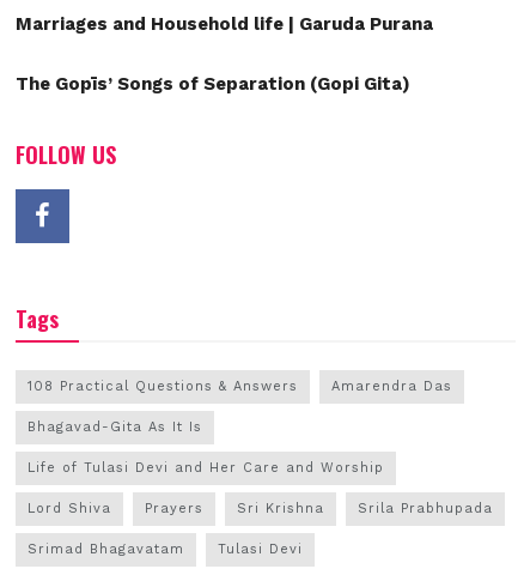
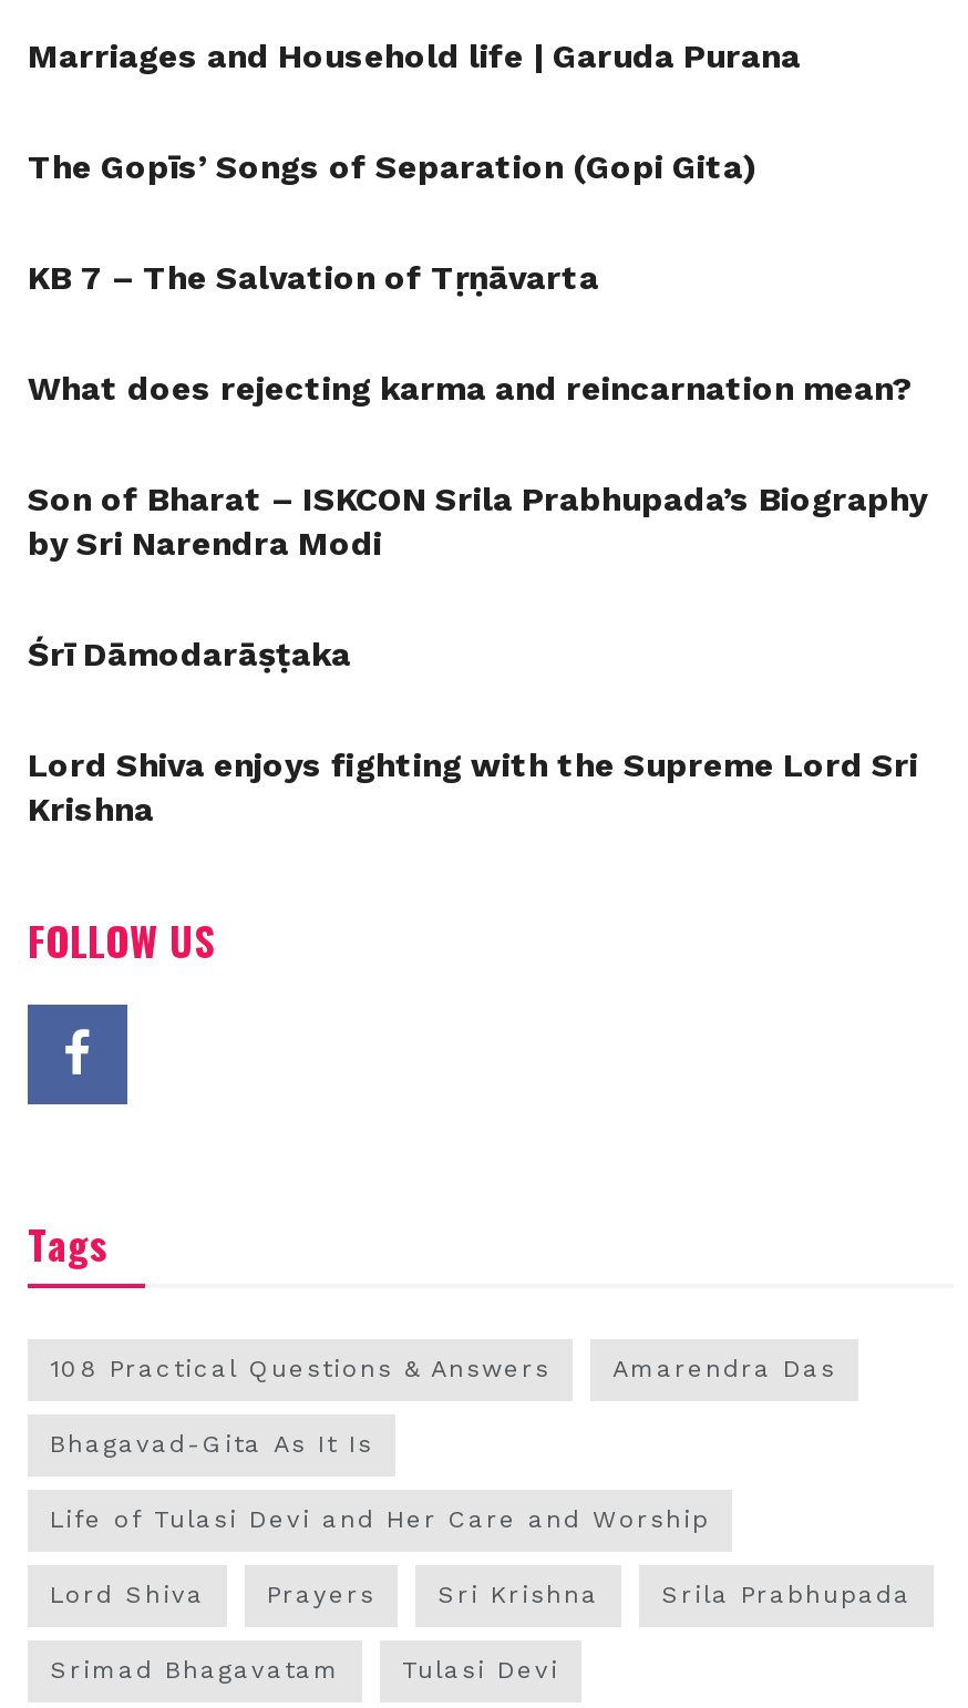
+ KB 7 – The Salvation of Tṛṇāvarta
+ What does rejecting karma and reincarnation mean?
+ Son of Bharat – ISKCON Srila Prabhupada’s Biography
+ by Sri Narendra Modi
+ Śrī Dāmodarāṣṭaka
+ Lord Shiva enjoys fighting with the Supreme Lord Sri
+ Krishna
